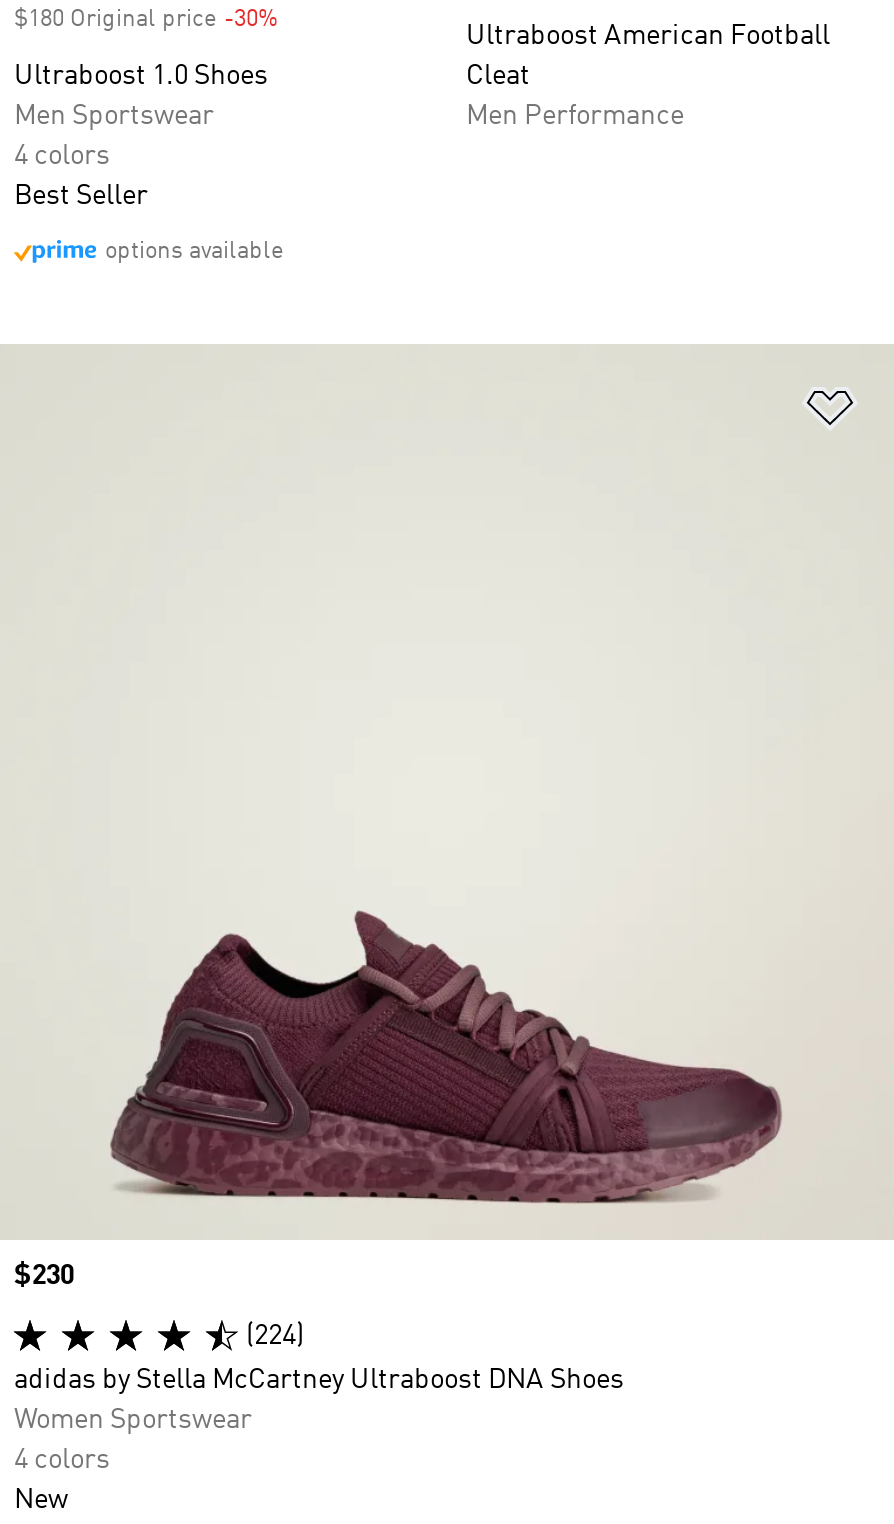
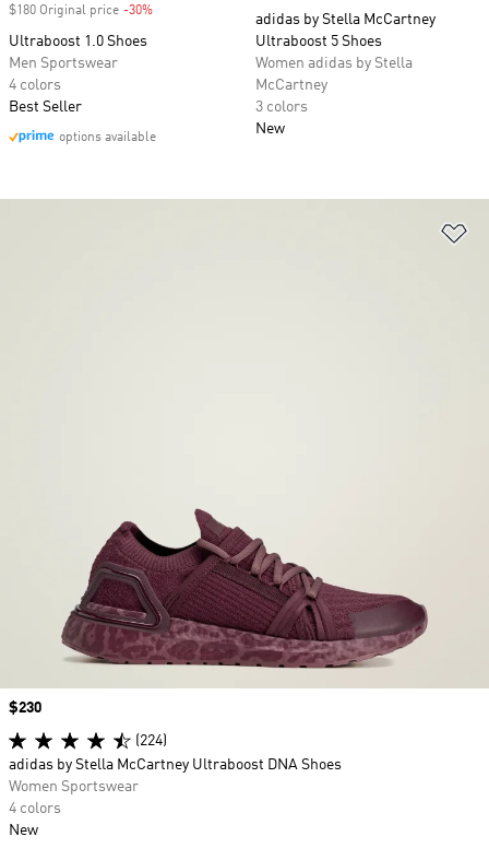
- Ultraboost American Football
- Cleat
- Men Performance
+ adidas by Stella McCartney
+ Ultraboost 5 Shoes
+ Women adidas by Stella
+ McCartney
+ 3 colors
+ New
